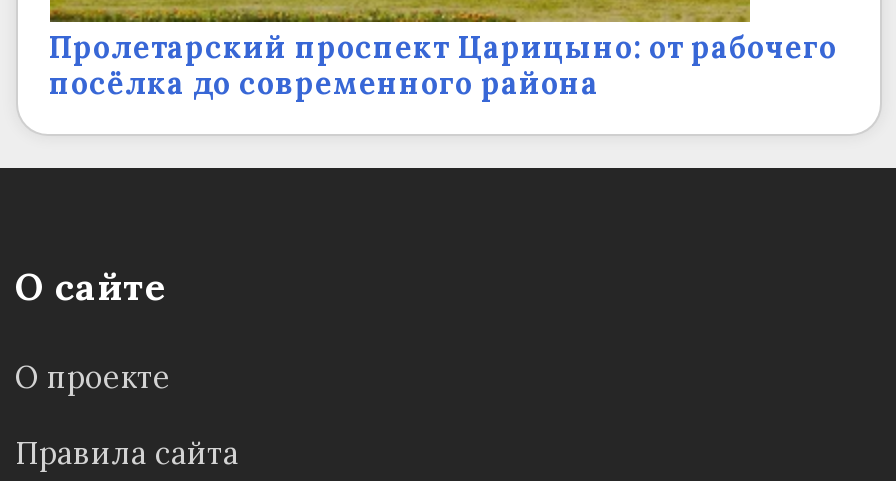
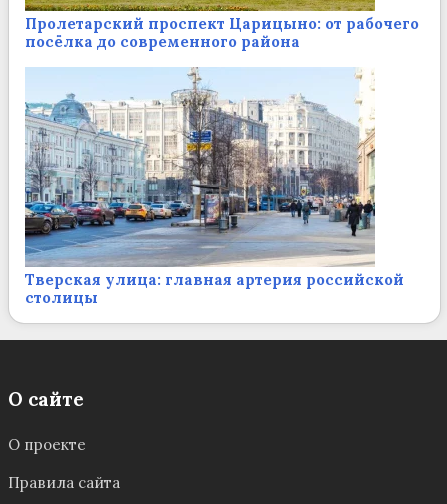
+ [image]
+ Тверская улица: главная артерия российской
+ столицы
